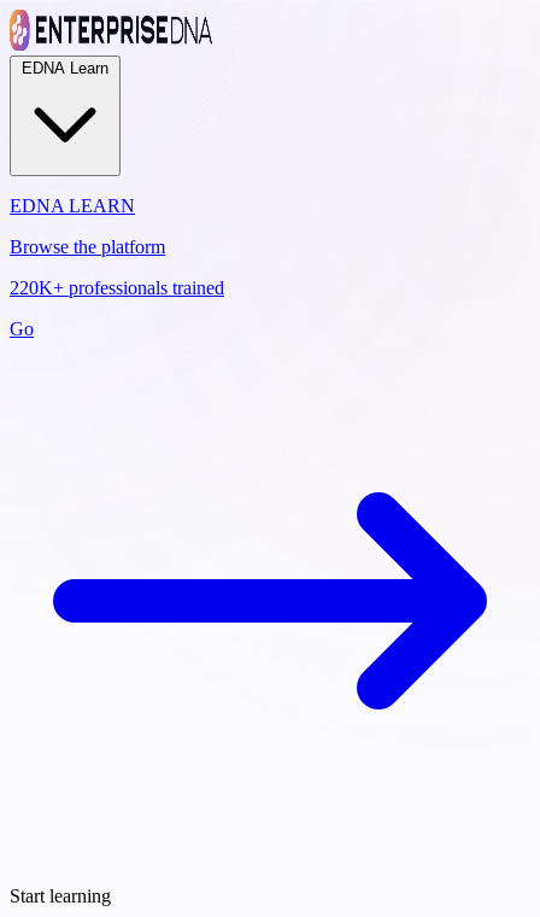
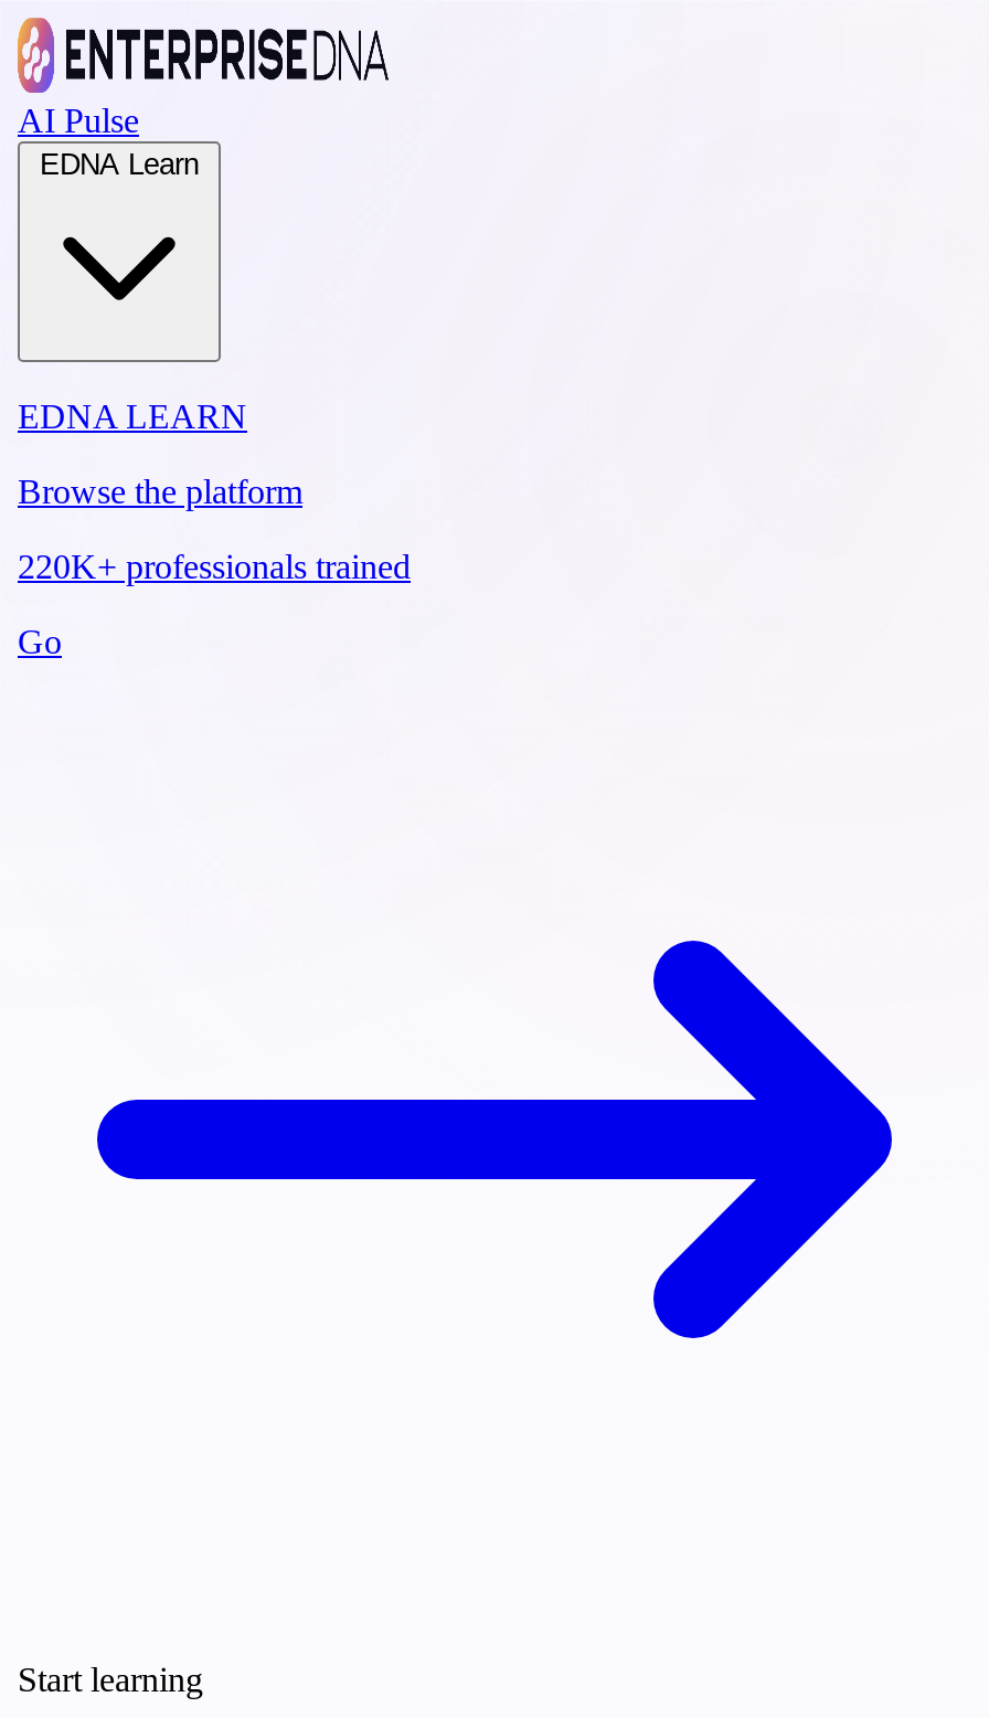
+ AI Pulse
